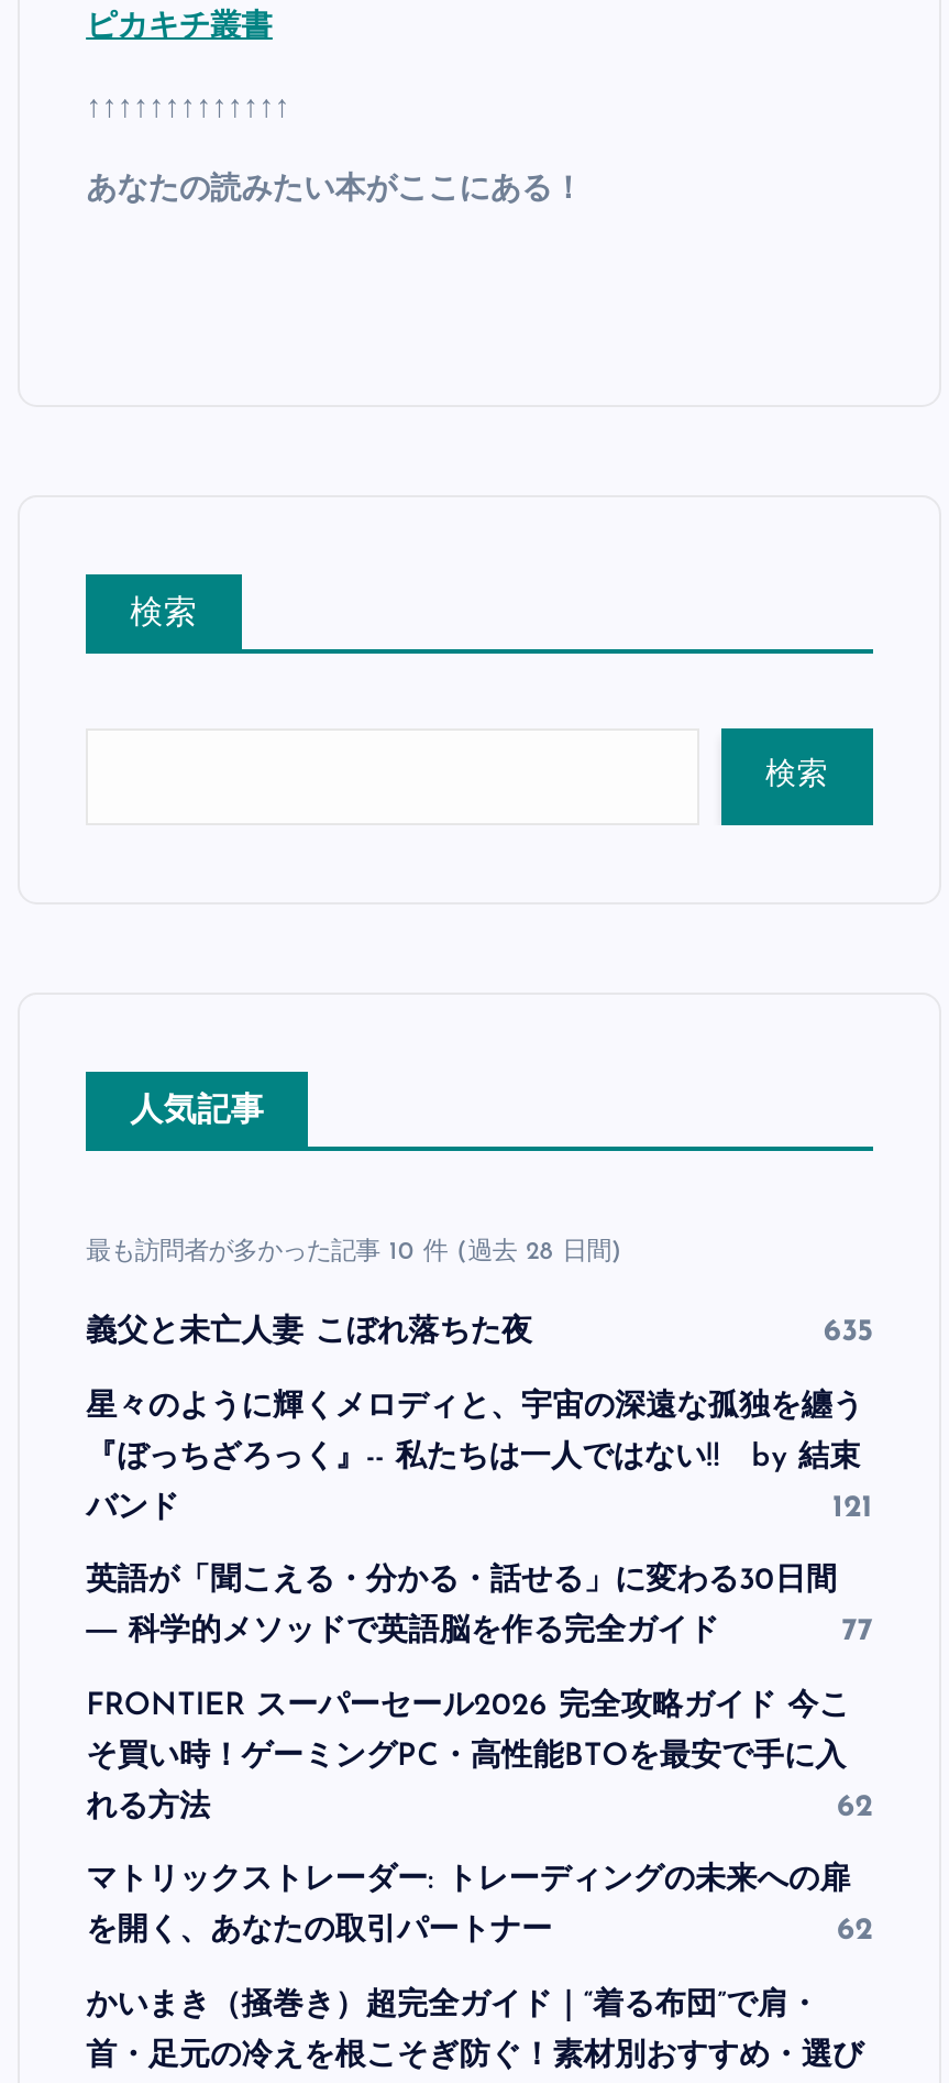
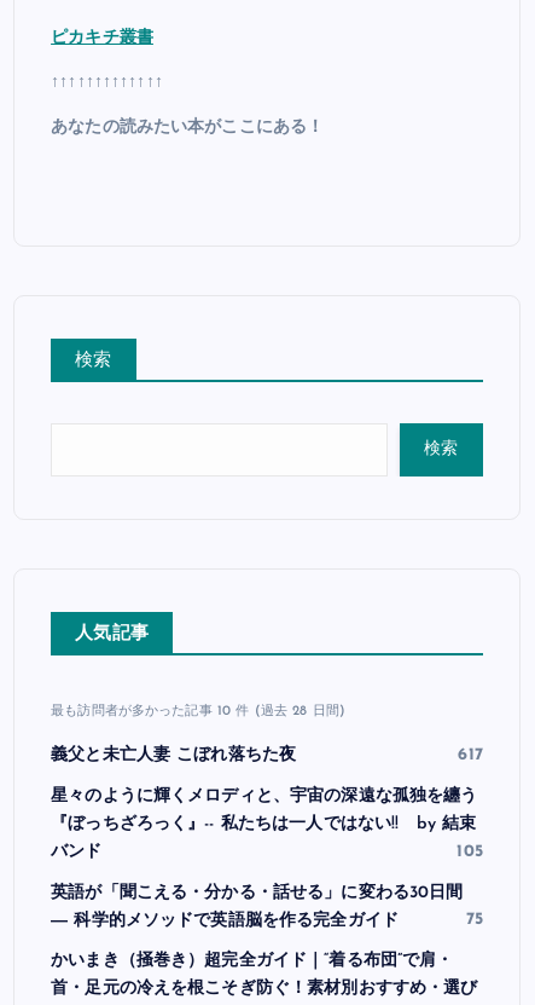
- 635
+ 617

- 121
+ 105

- 77
- FRONTIER スーパーセール2026 完全攻略ガイド 今こ
- そ買い時！ゲーミングPC・高性能BTOを最安で手に入
- れる方法
- 62
- マトリックストレーダー: トレーディングの未来への扉
- を開く、あなたの取引パートナー
- 62
+ 75
